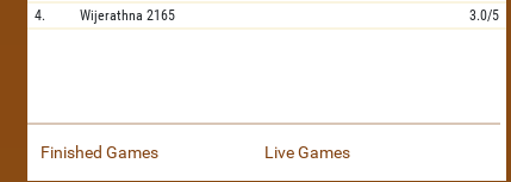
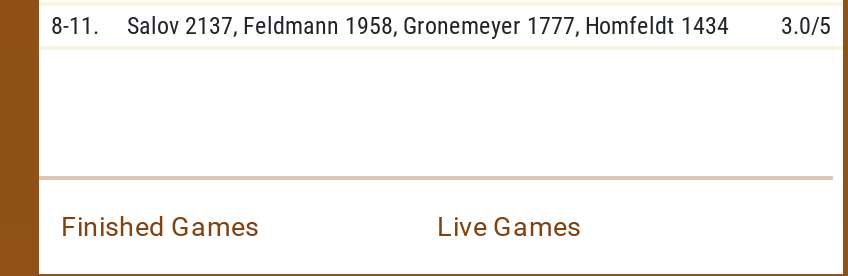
- 4.
- Wijerathna 2165
+ 8-11.
+ Salov 2137, Feldmann 1958, Gronemeyer 1777, Homfeldt 1434
